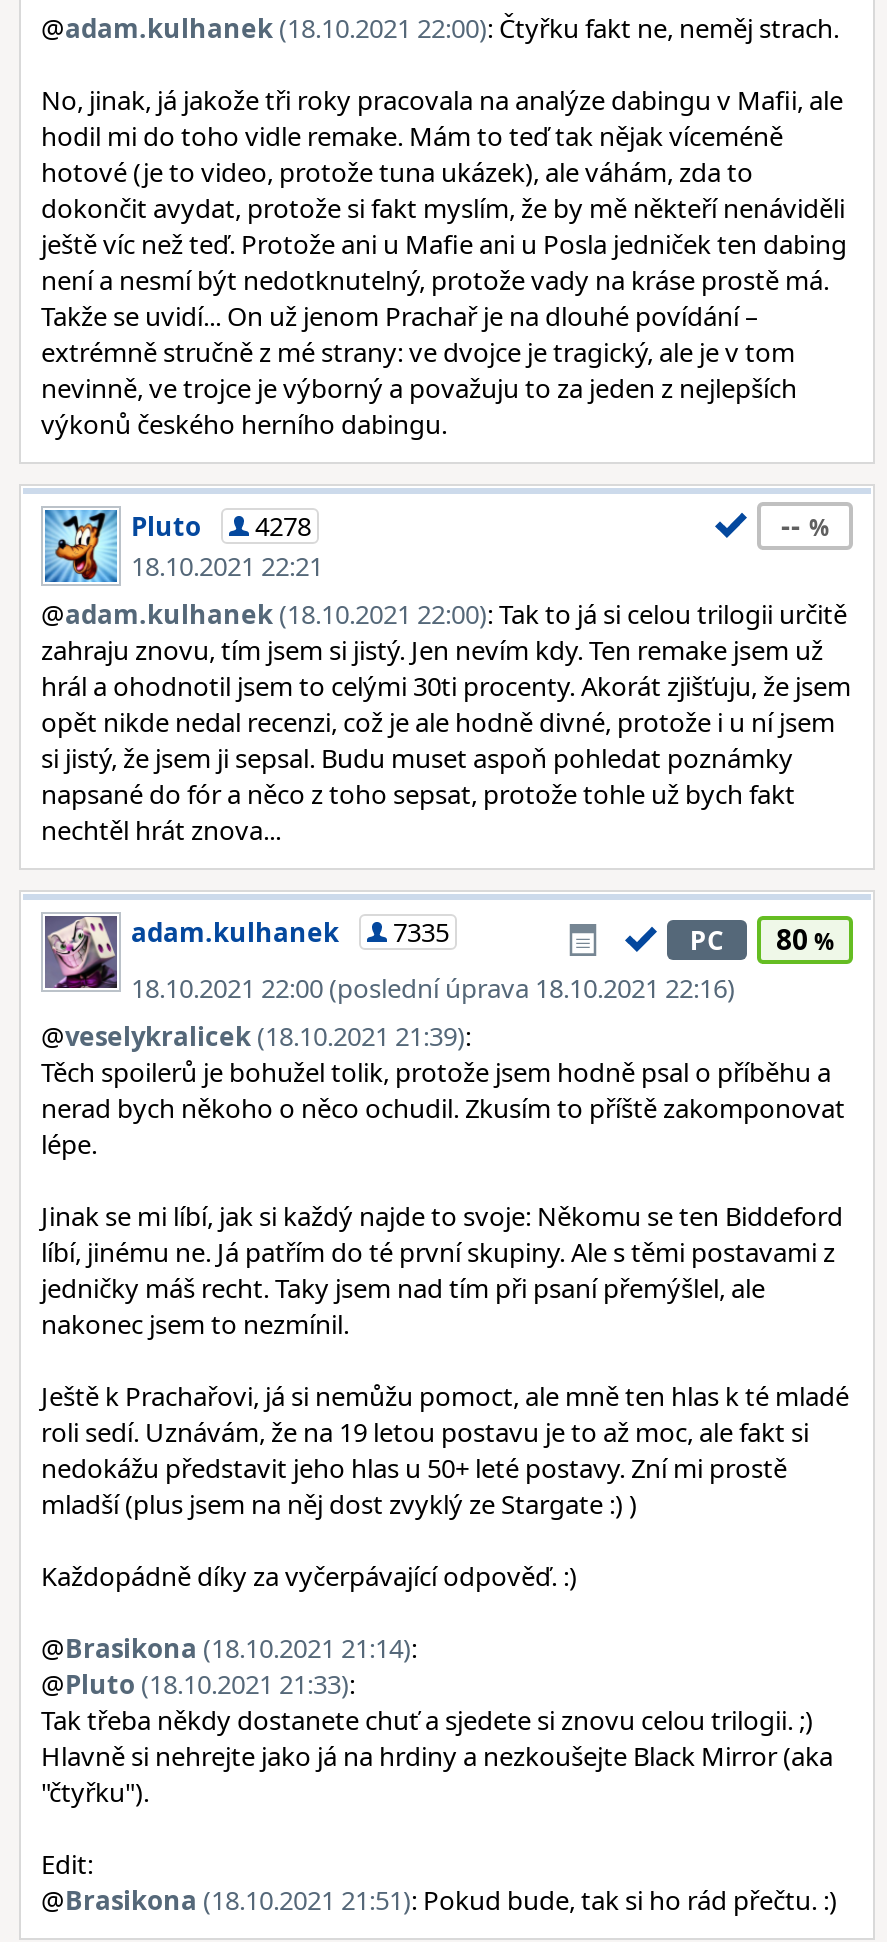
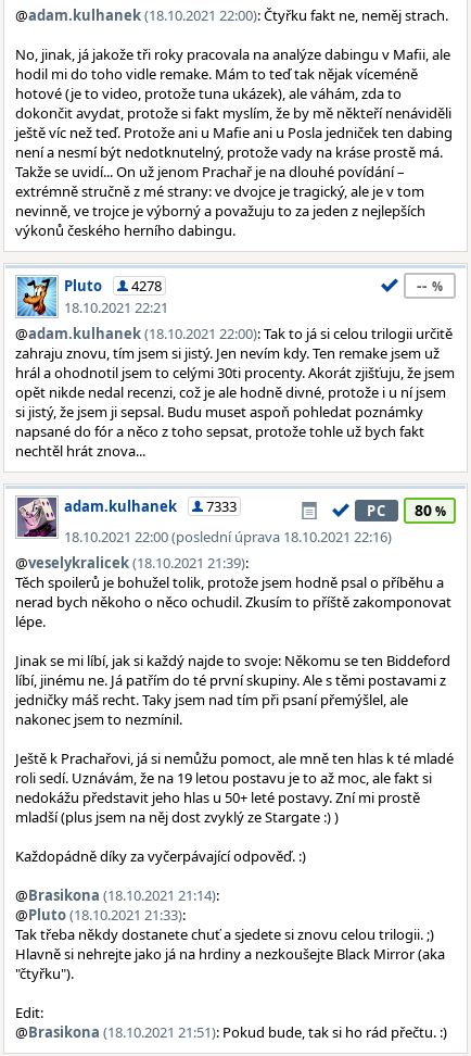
- adam.kulhanek 7335
+ adam.kulhanek 7333
